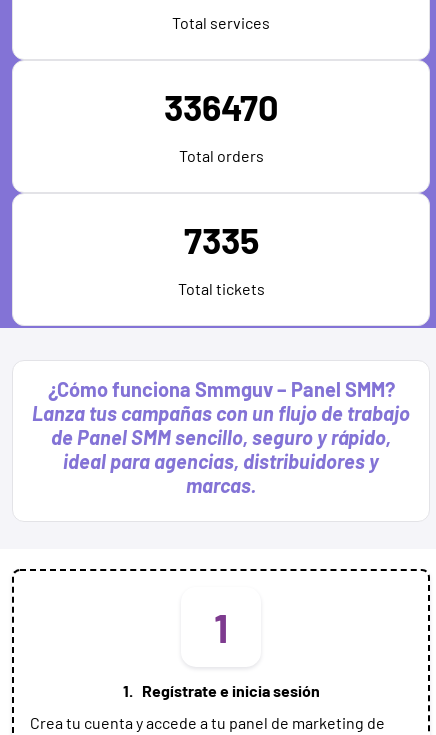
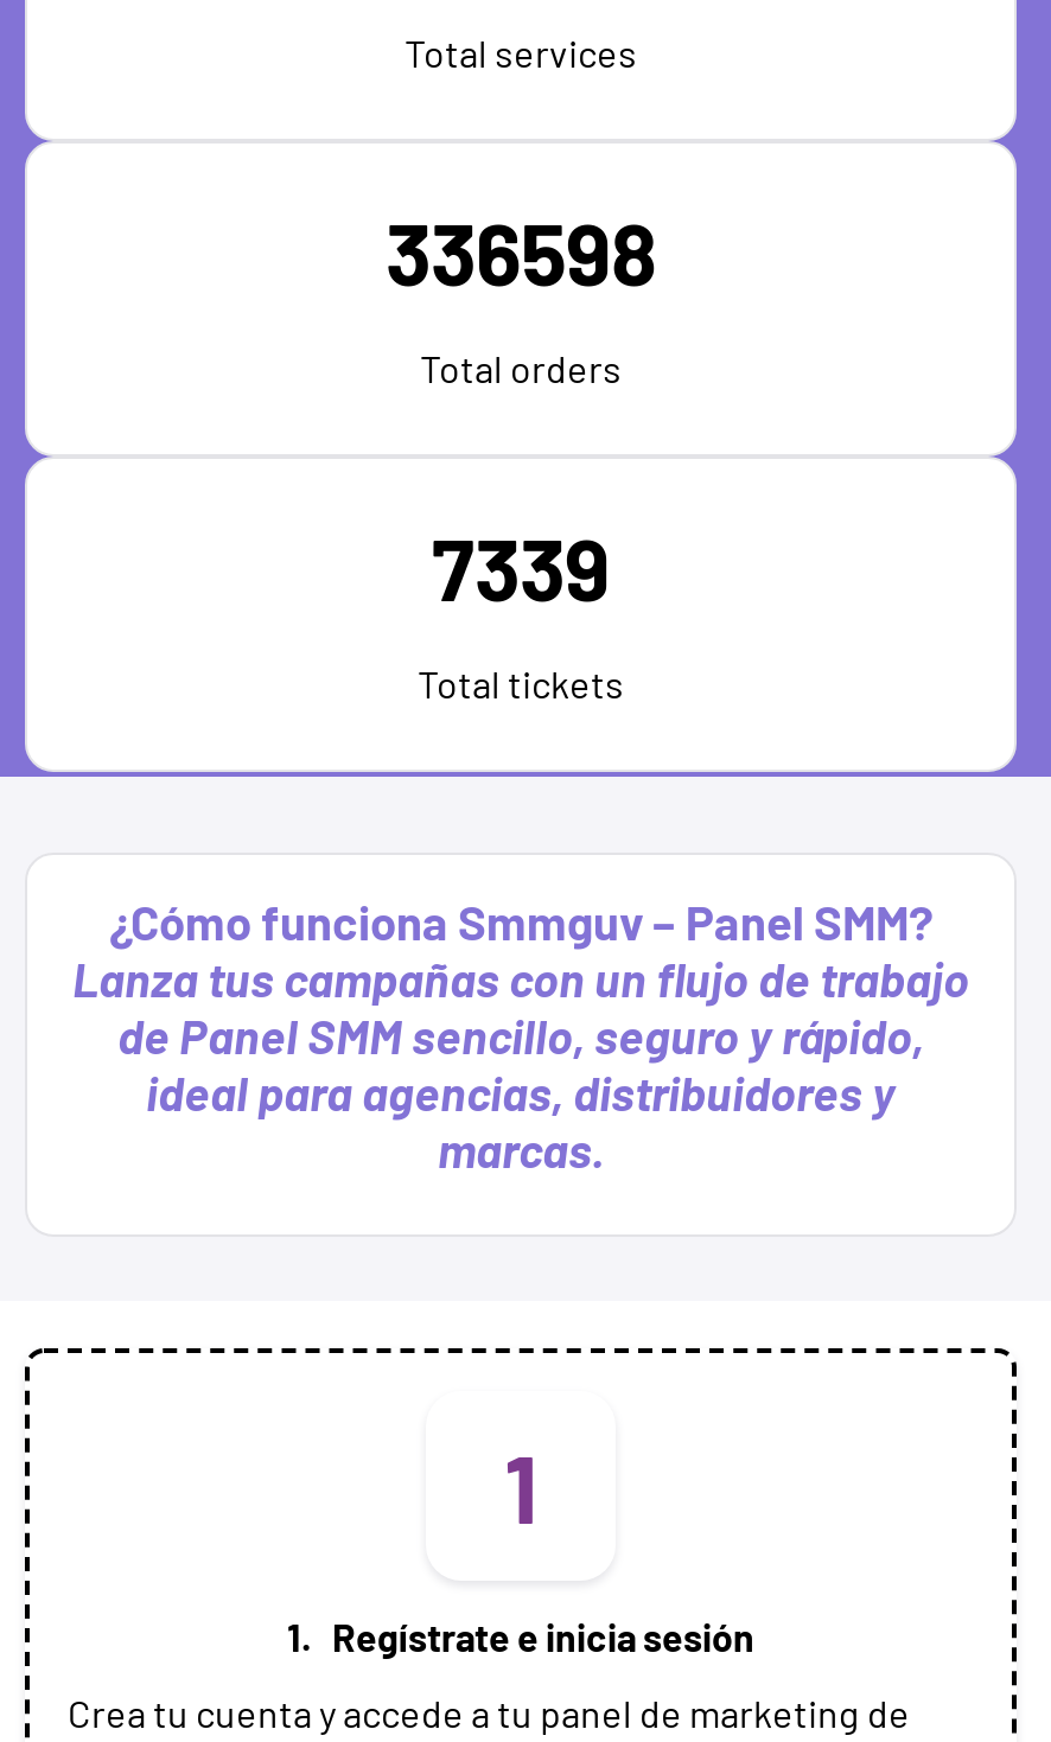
- 336470
+ 336598

- 7335
+ 7339
